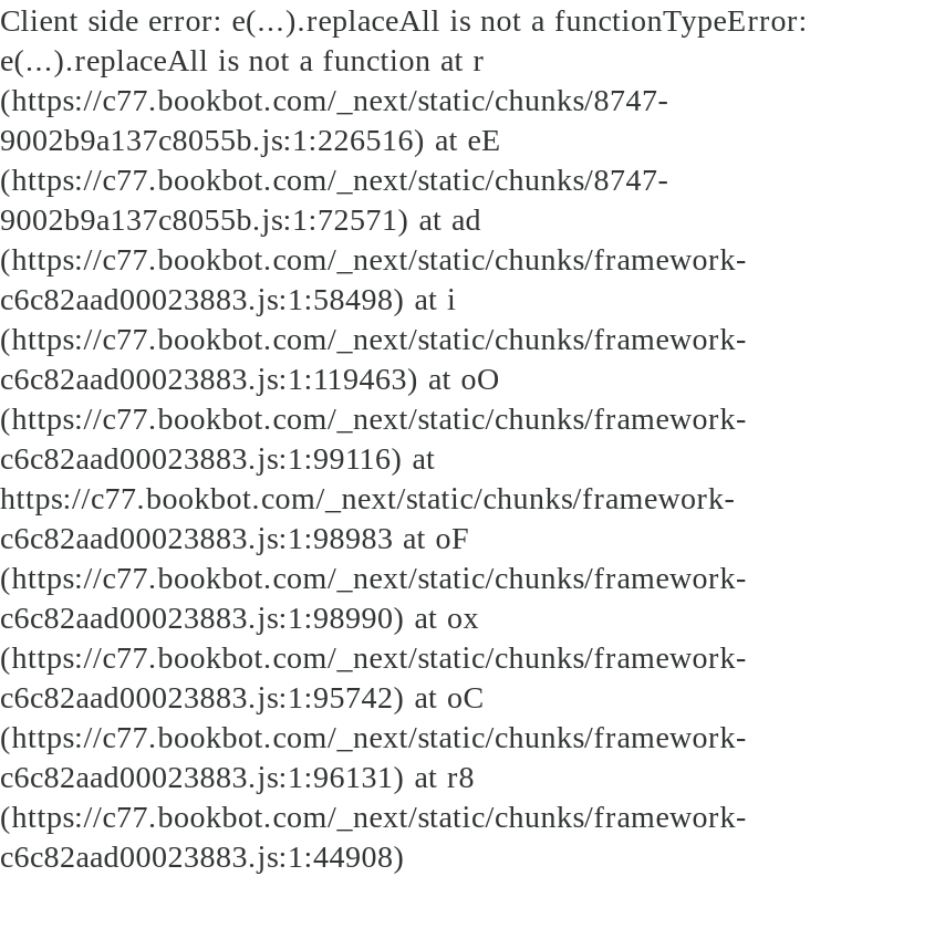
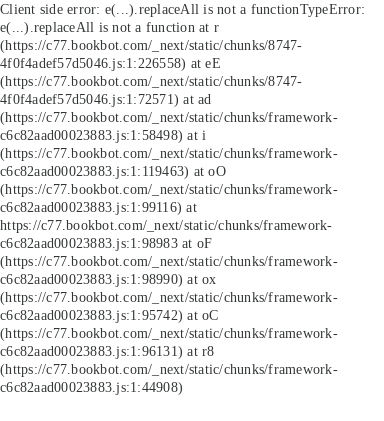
- 9002b9a137c8055b.js:1:226516) at eE
+ 4f0f4adef57d5046.js:1:226558) at eE

- 9002b9a137c8055b.js:1:72571) at ad
+ 4f0f4adef57d5046.js:1:72571) at ad
